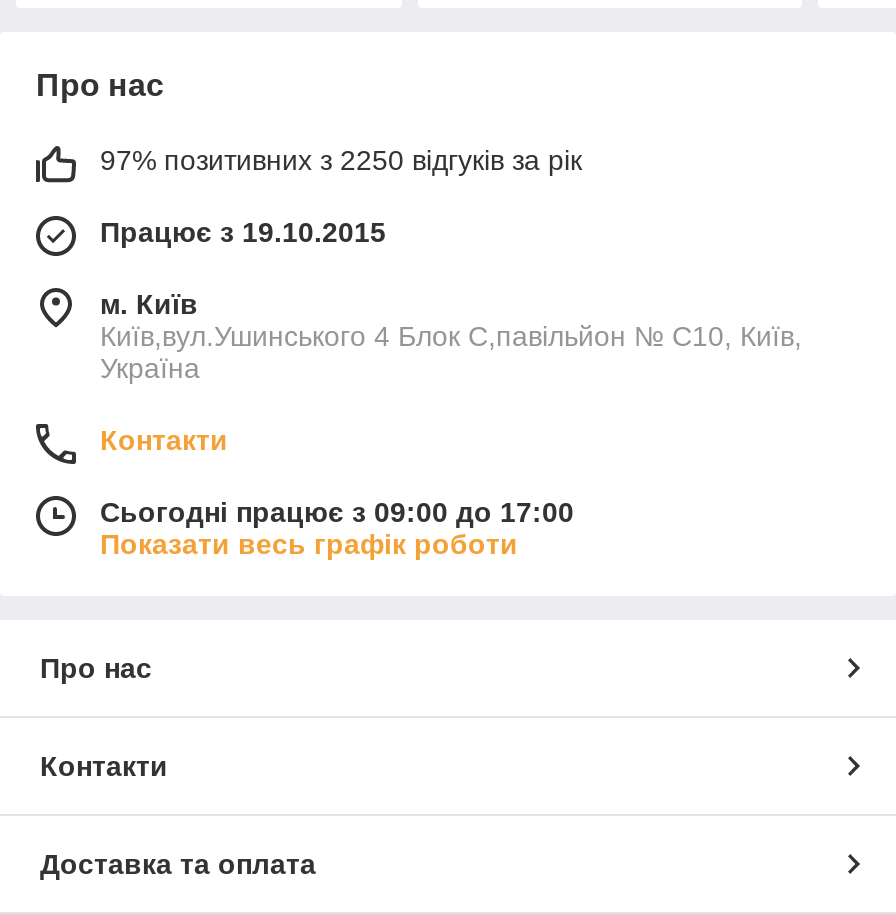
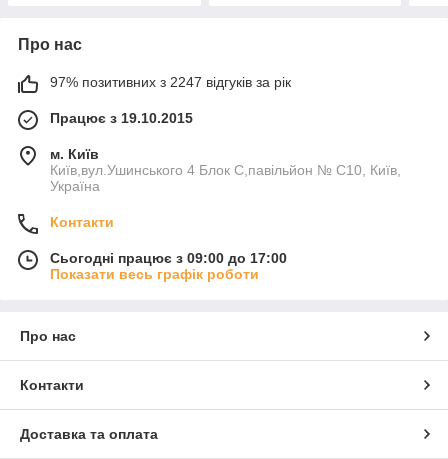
- 97% позитивних з 2250 відгуків за рік
+ 97% позитивних з 2247 відгуків за рік
